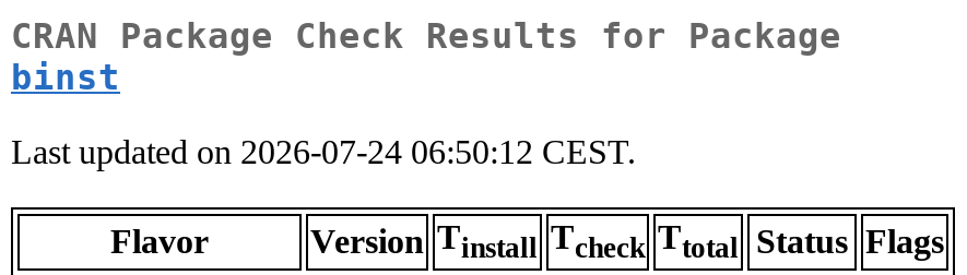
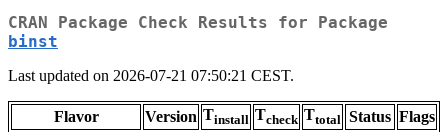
- Last updated on 2026-07-24 06:50:12 CEST.
+ Last updated on 2026-07-21 07:50:21 CEST.
